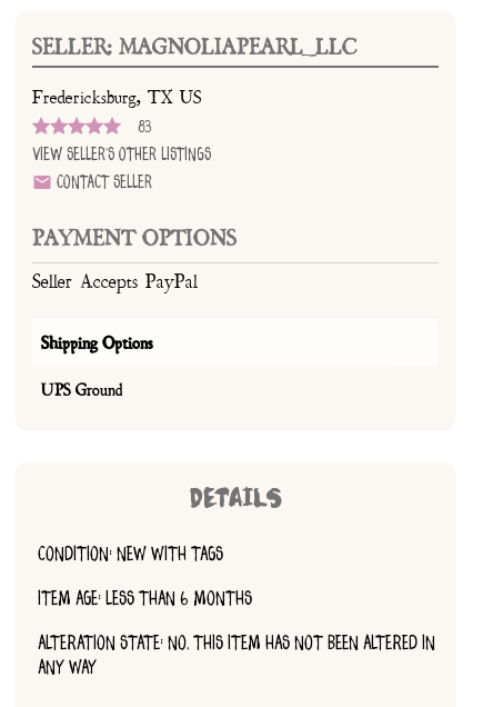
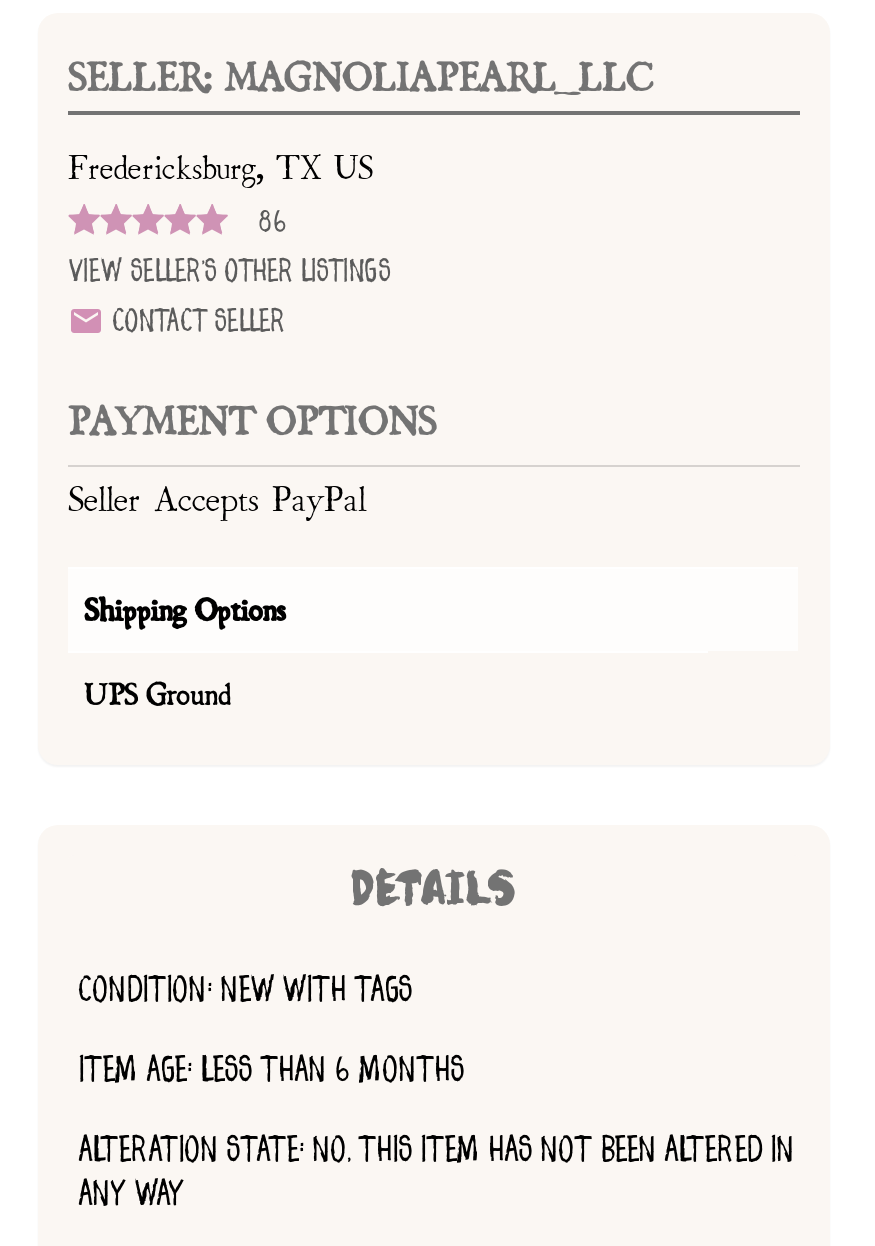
- 83
+ 86
